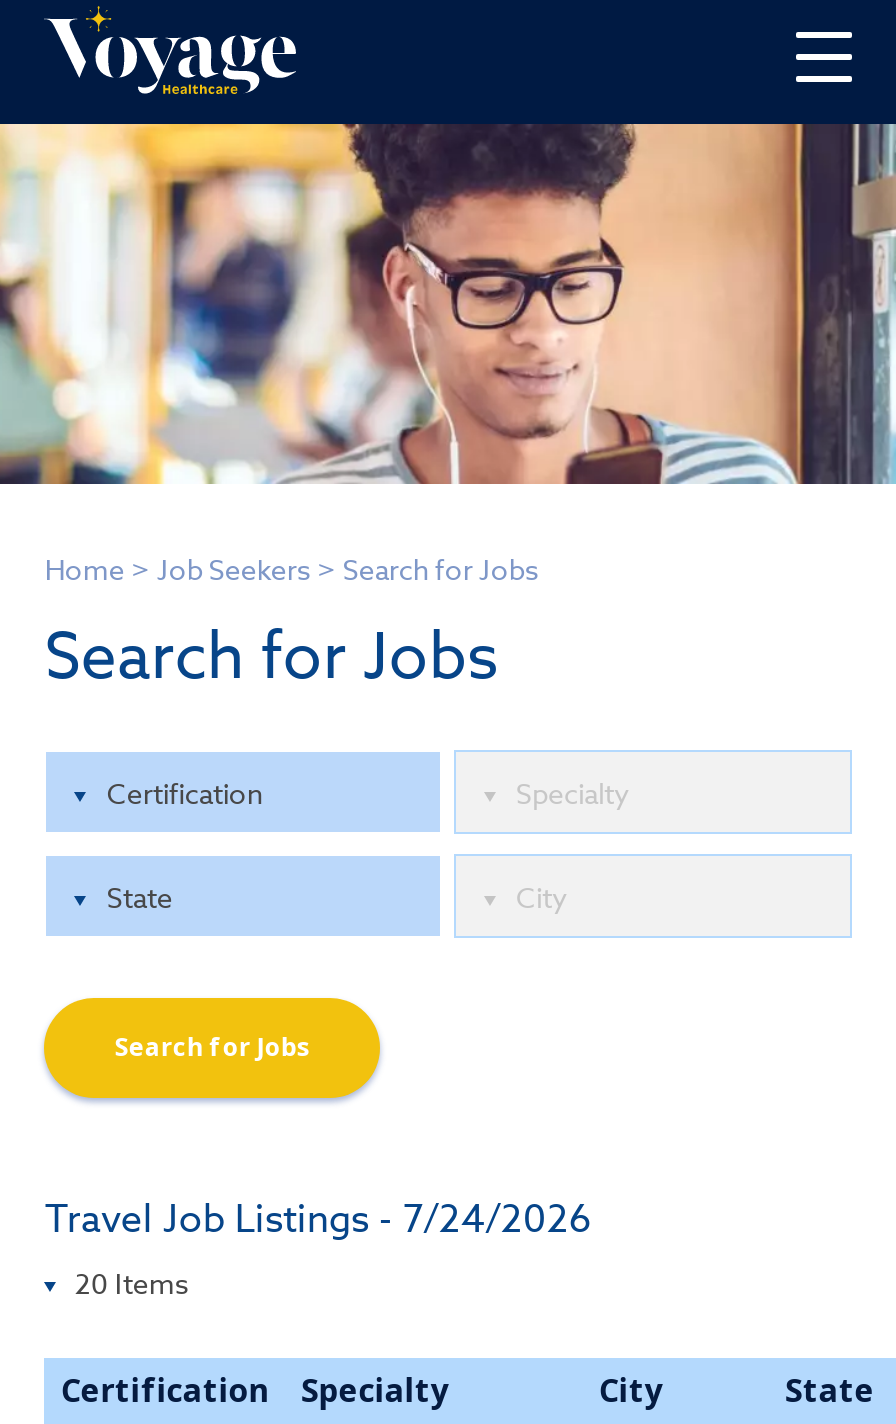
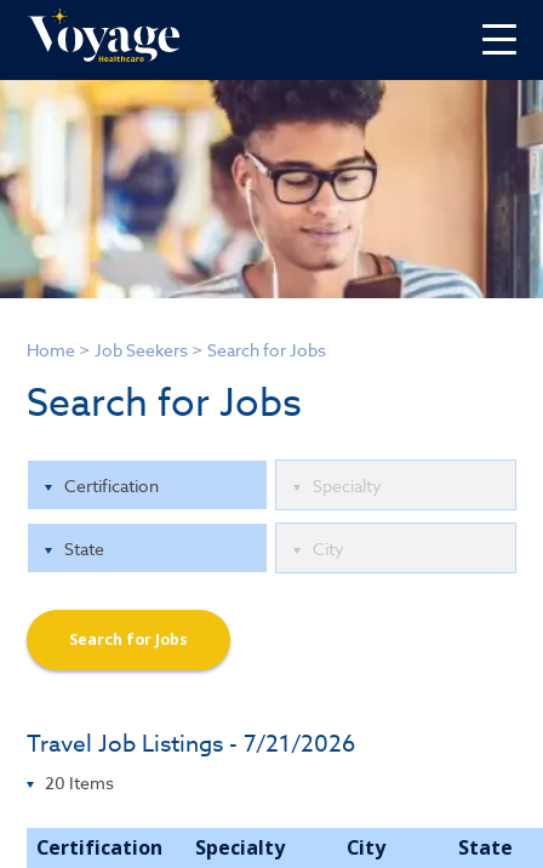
- Travel Job Listings - 7/24/2026
+ Travel Job Listings - 7/21/2026
